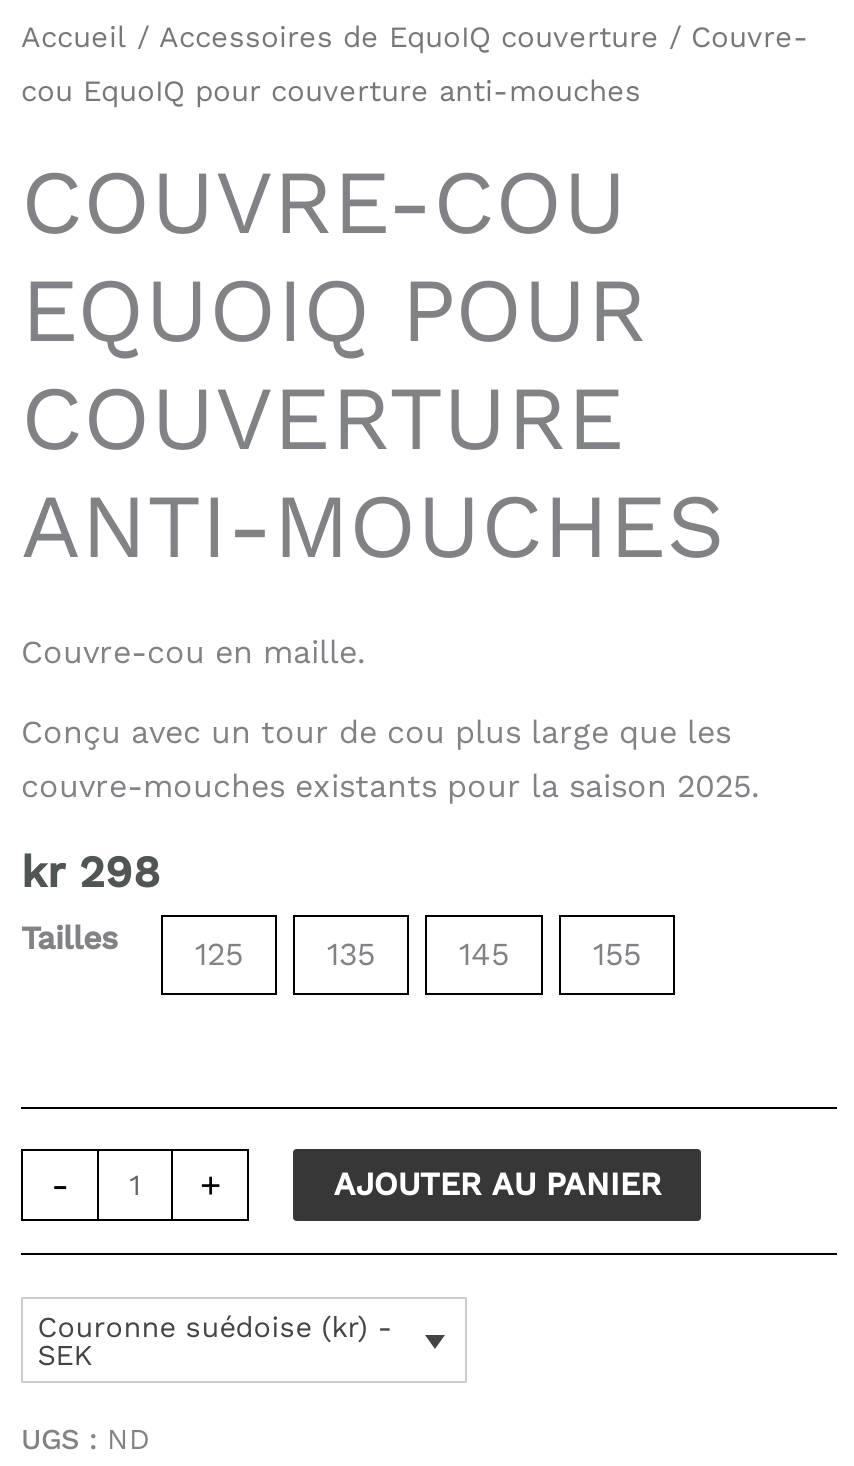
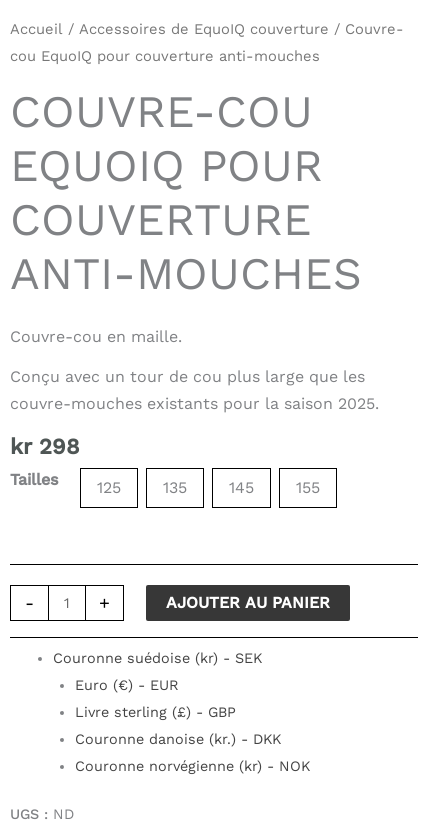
- Couronne suédoise (kr) -
- SEK
+ Couronne suédoise (kr) - SEK
+ Euro (€) - EUR
+ Livre sterling (£) - GBP
+ Couronne danoise (kr.) - DKK
+ Couronne norvégienne (kr) - NOK
